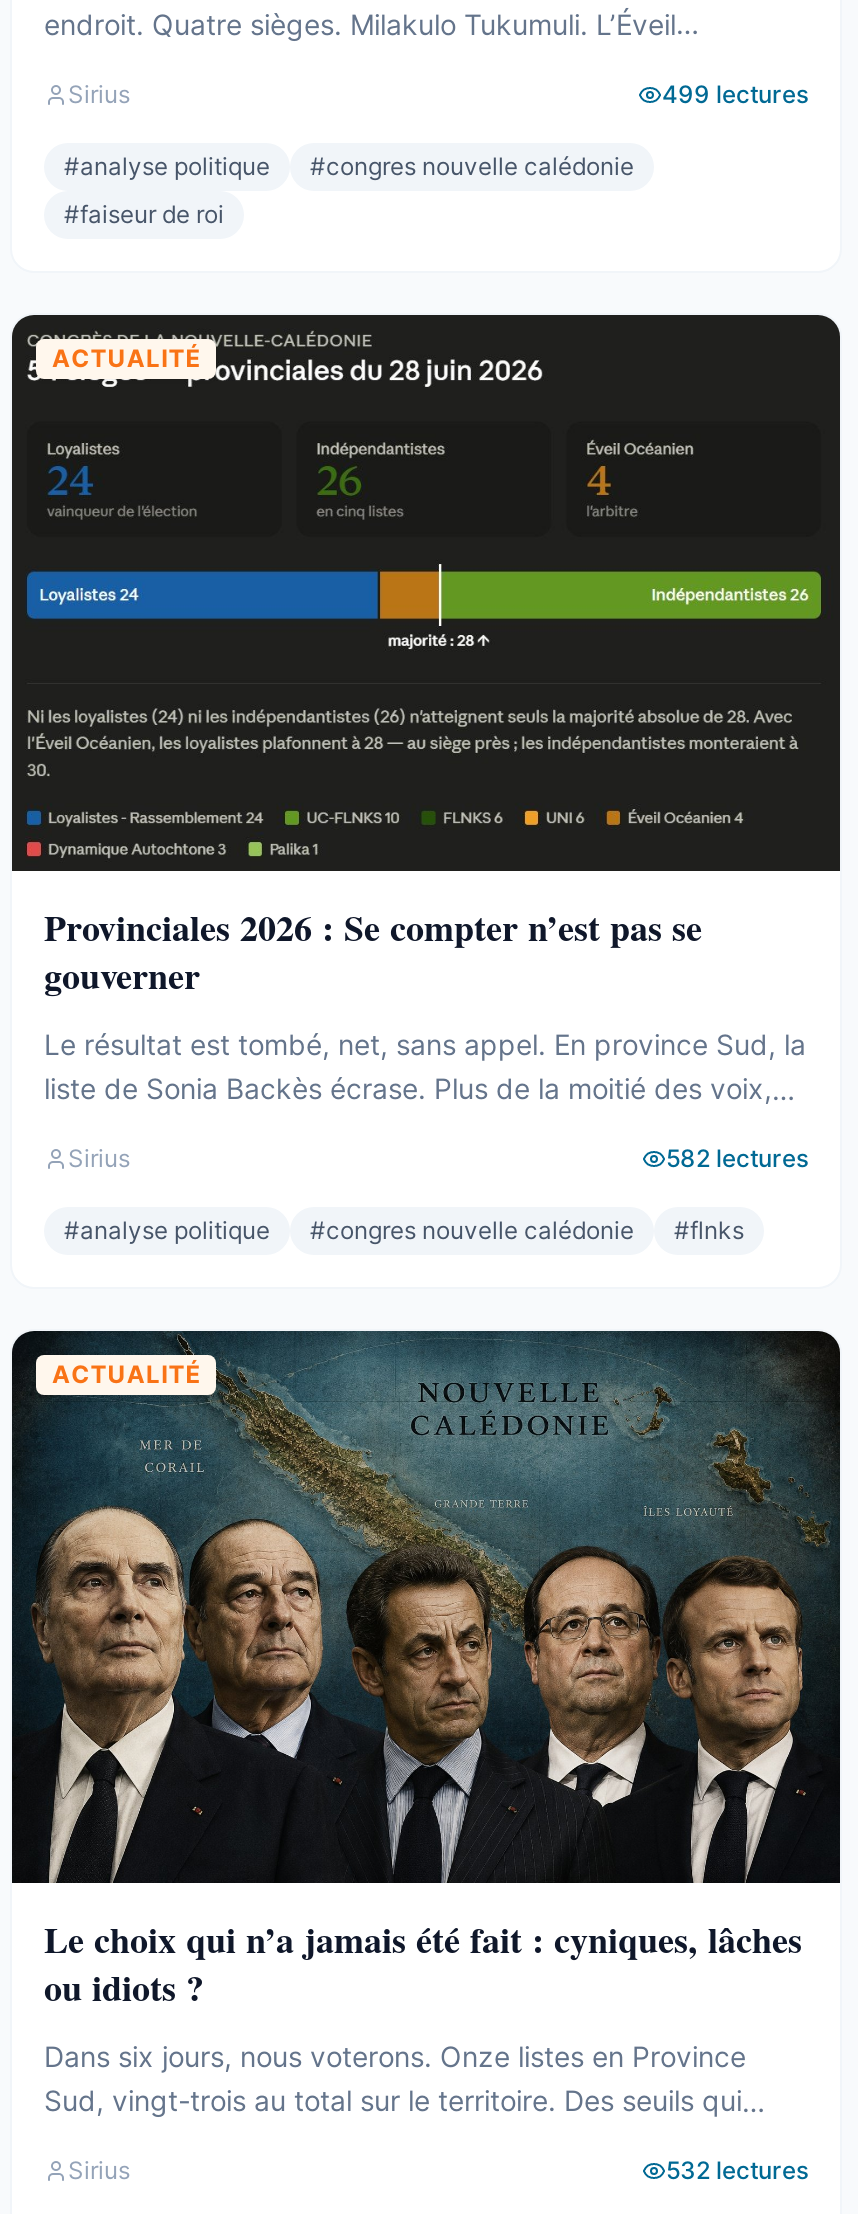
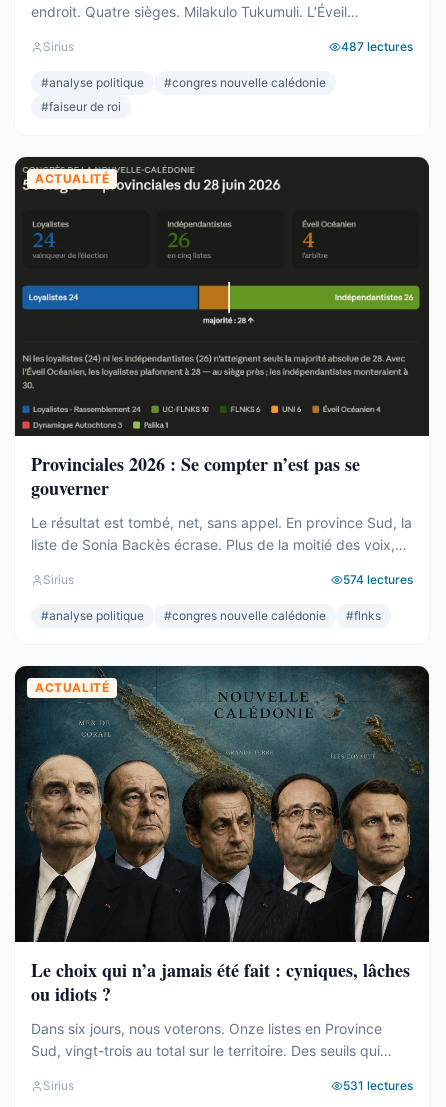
- 499 lectures
+ 487 lectures

- 582 lectures
+ 574 lectures

- 532 lectures
+ 531 lectures
